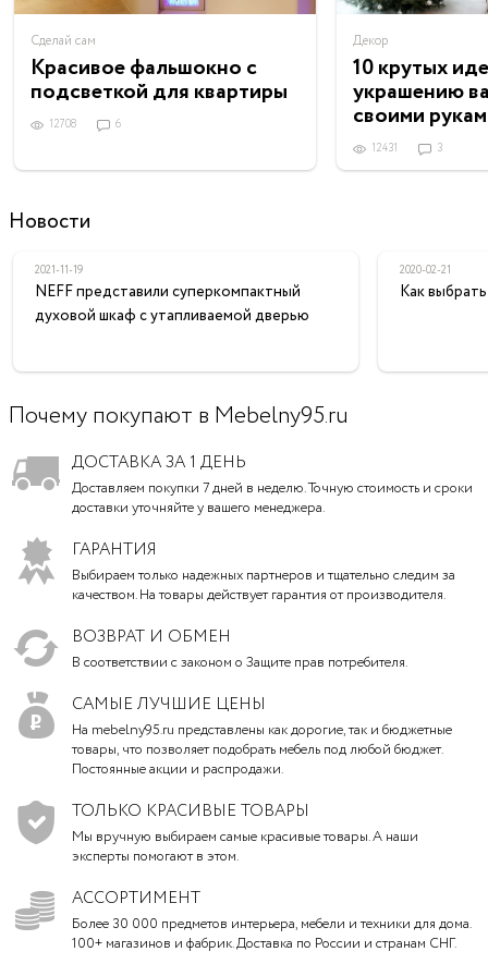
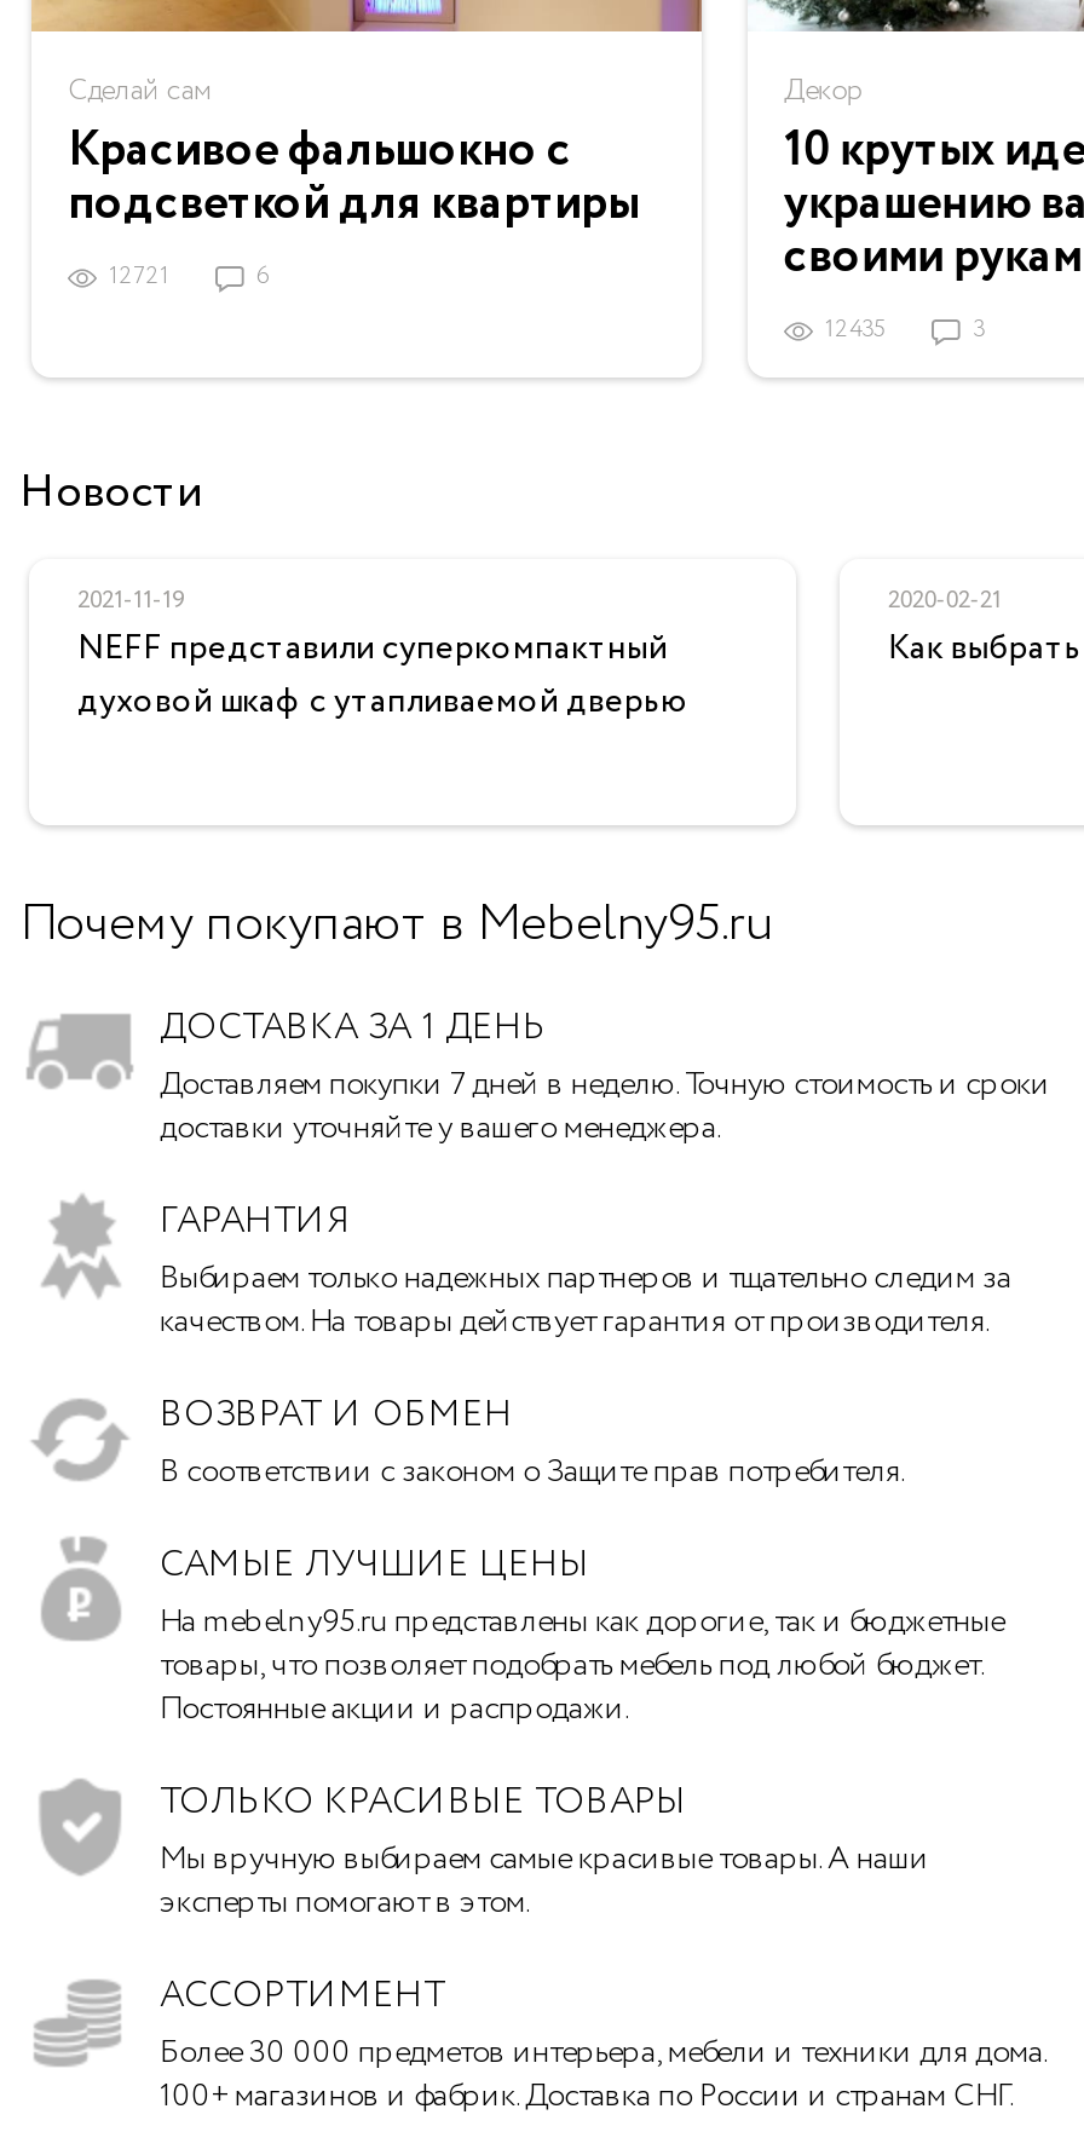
- 12708
+ 12721

- 12431
+ 12435
